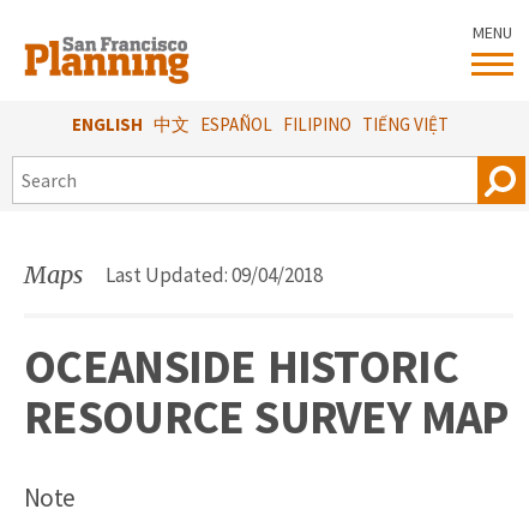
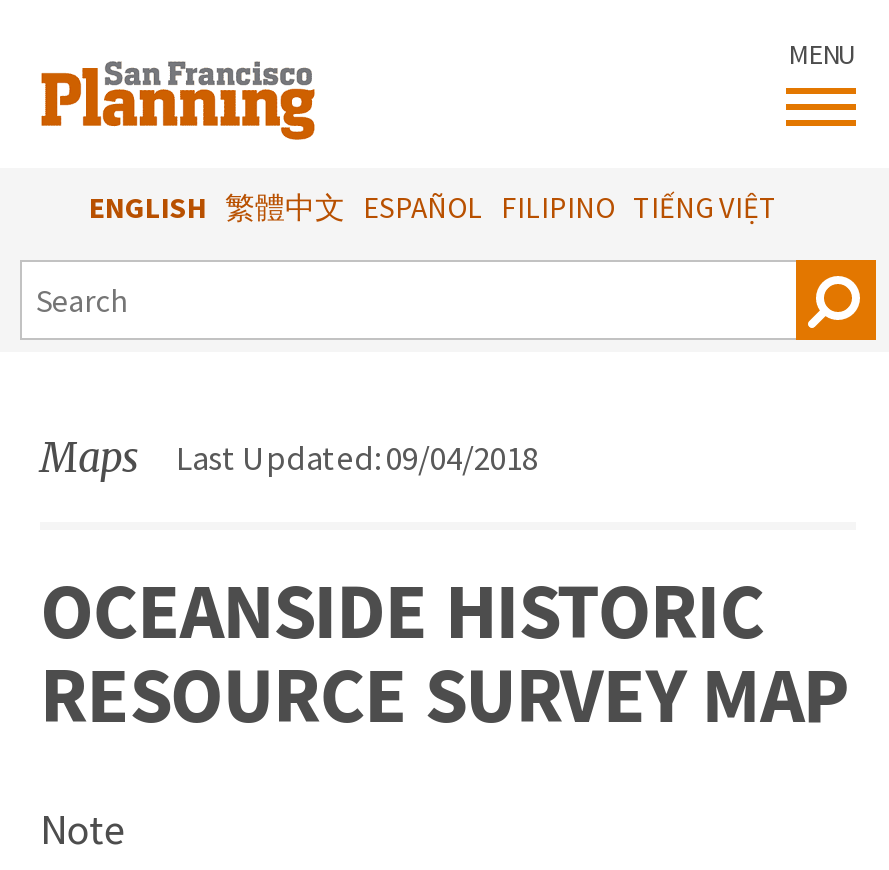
- ENGLISH 中文 ESPAÑOL FILIPINO TIẾNG VIỆT
+ ENGLISH 繁體中文 ESPAÑOL FILIPINO TIẾNG VIỆT
